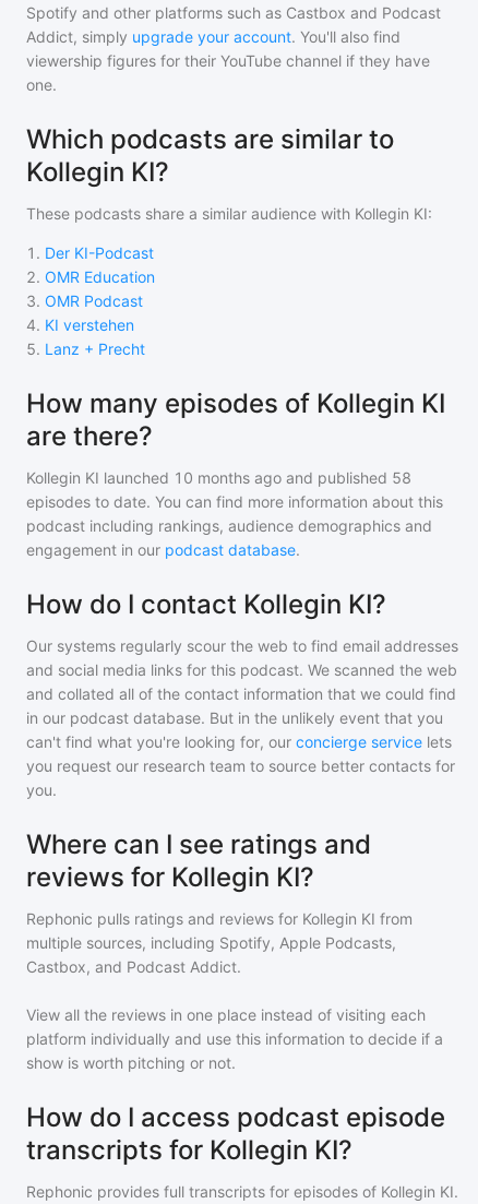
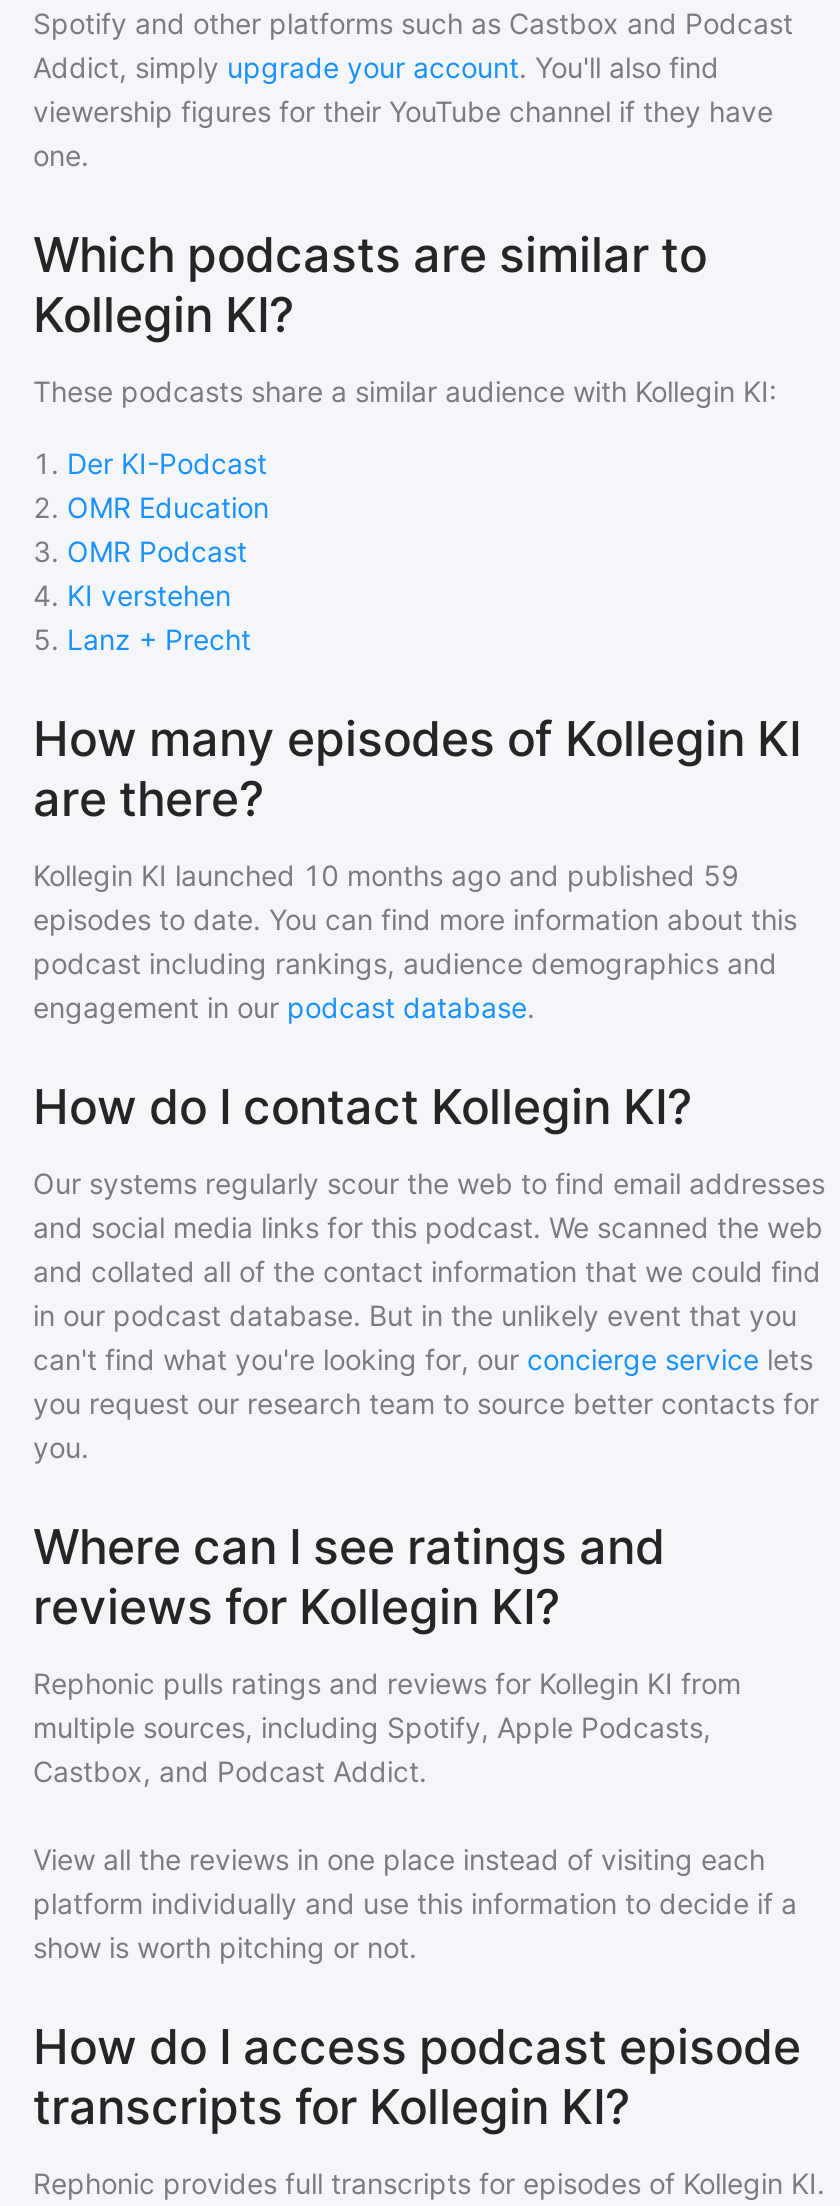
- Kollegin KI launched 10 months ago and published 58
+ Kollegin KI launched 10 months ago and published 59
